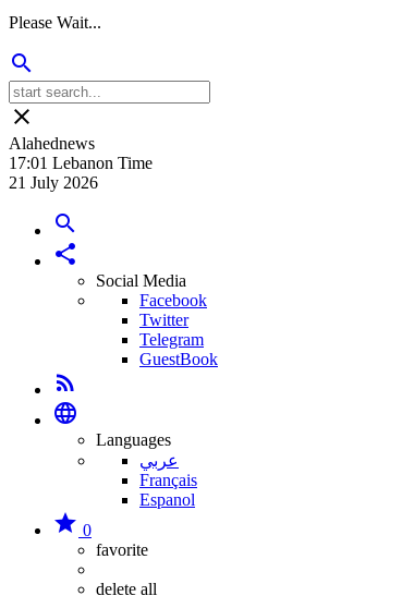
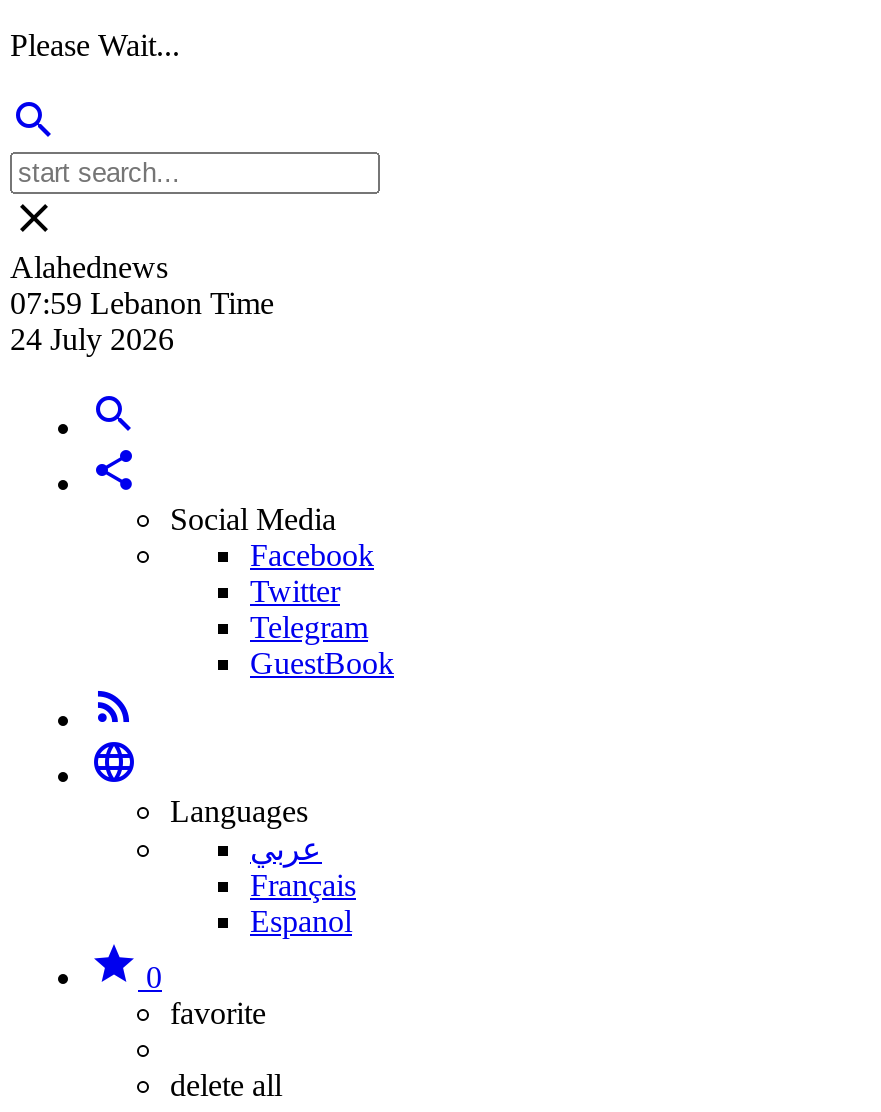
- 17:01 Lebanon Time
+ 07:59 Lebanon Time

- 21 July 2026
+ 24 July 2026
